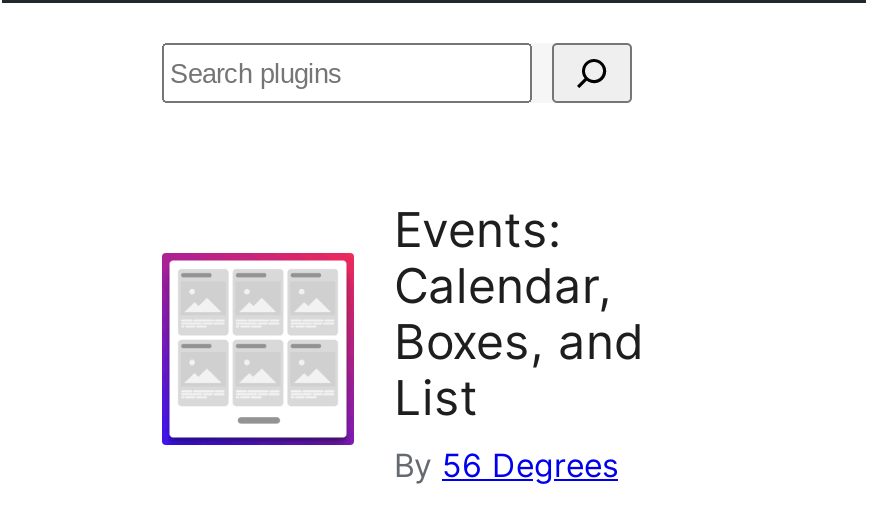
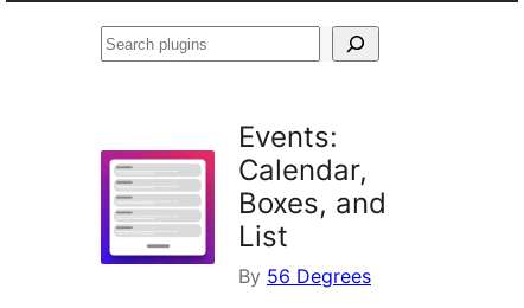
- [image]
+ [image]
